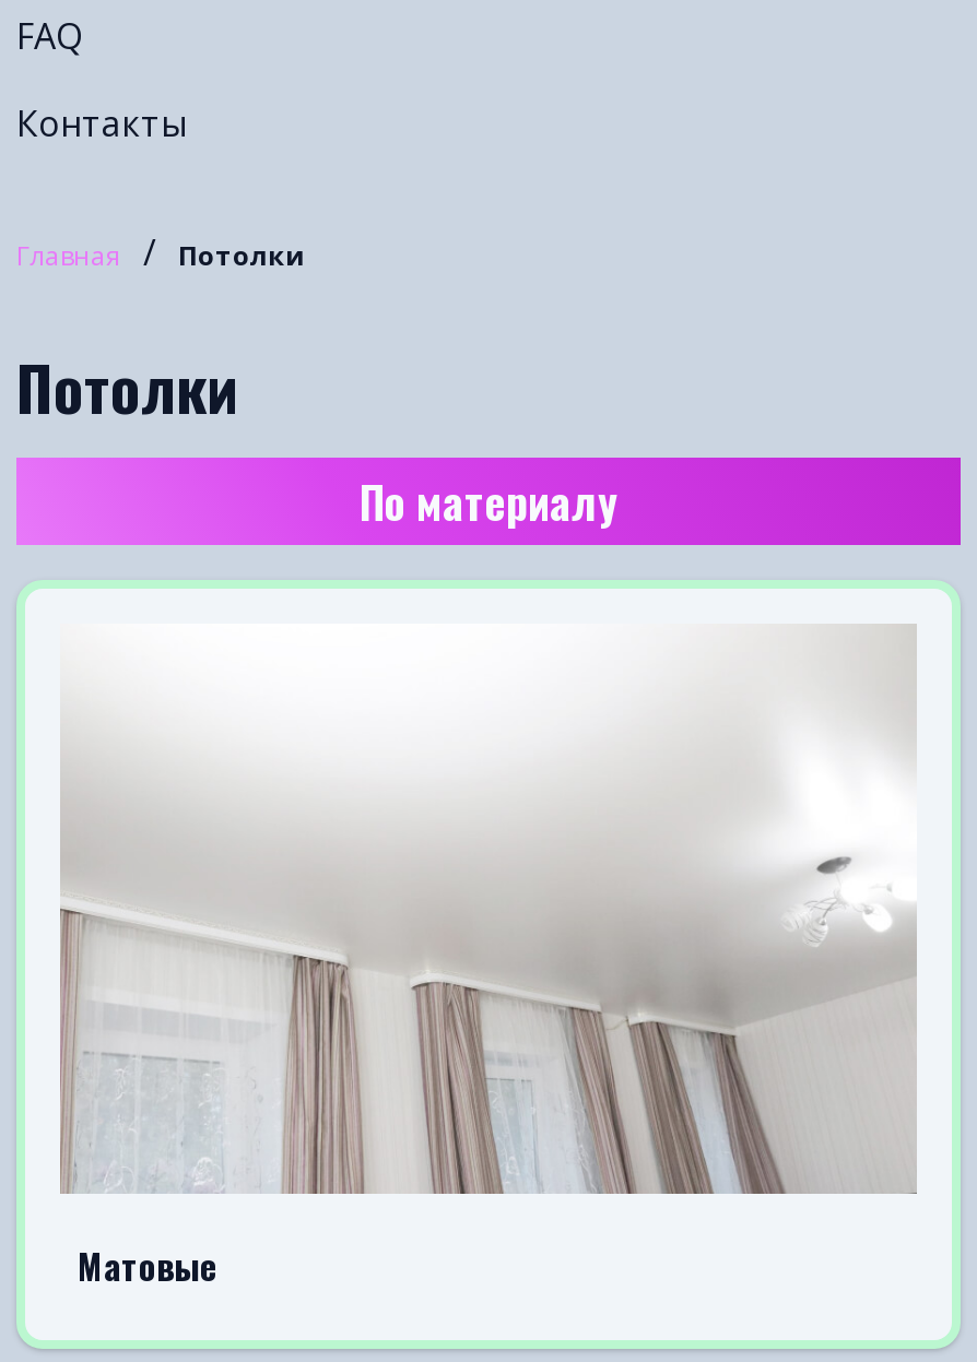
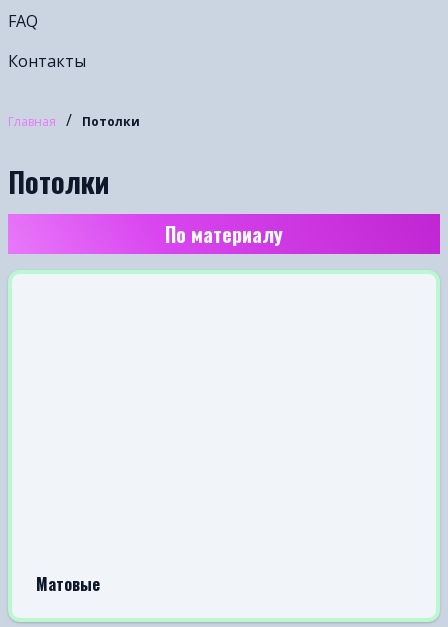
- [image]
